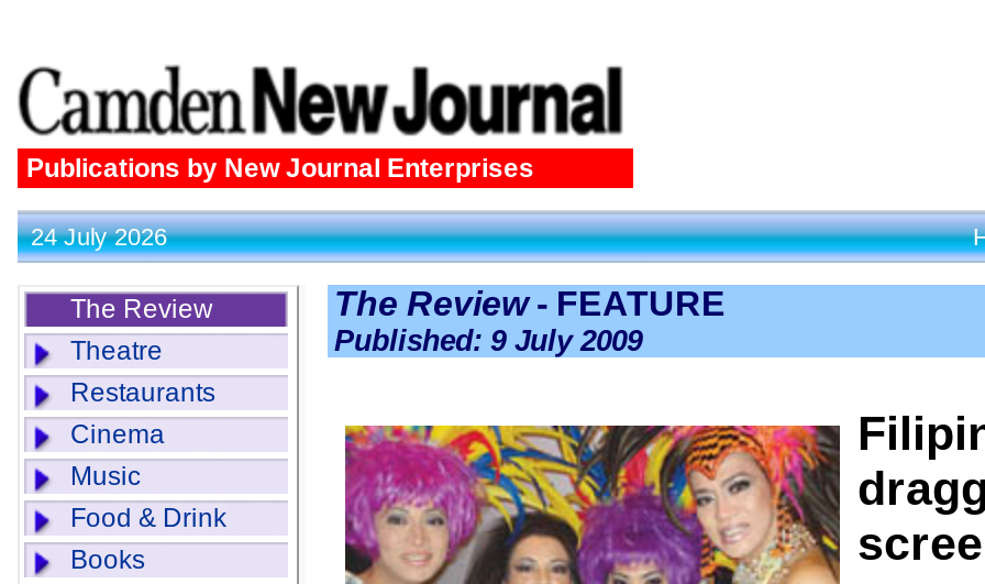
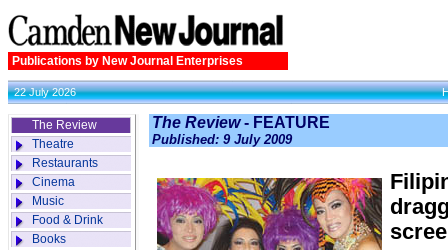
- 24 July 2026
+ 22 July 2026
